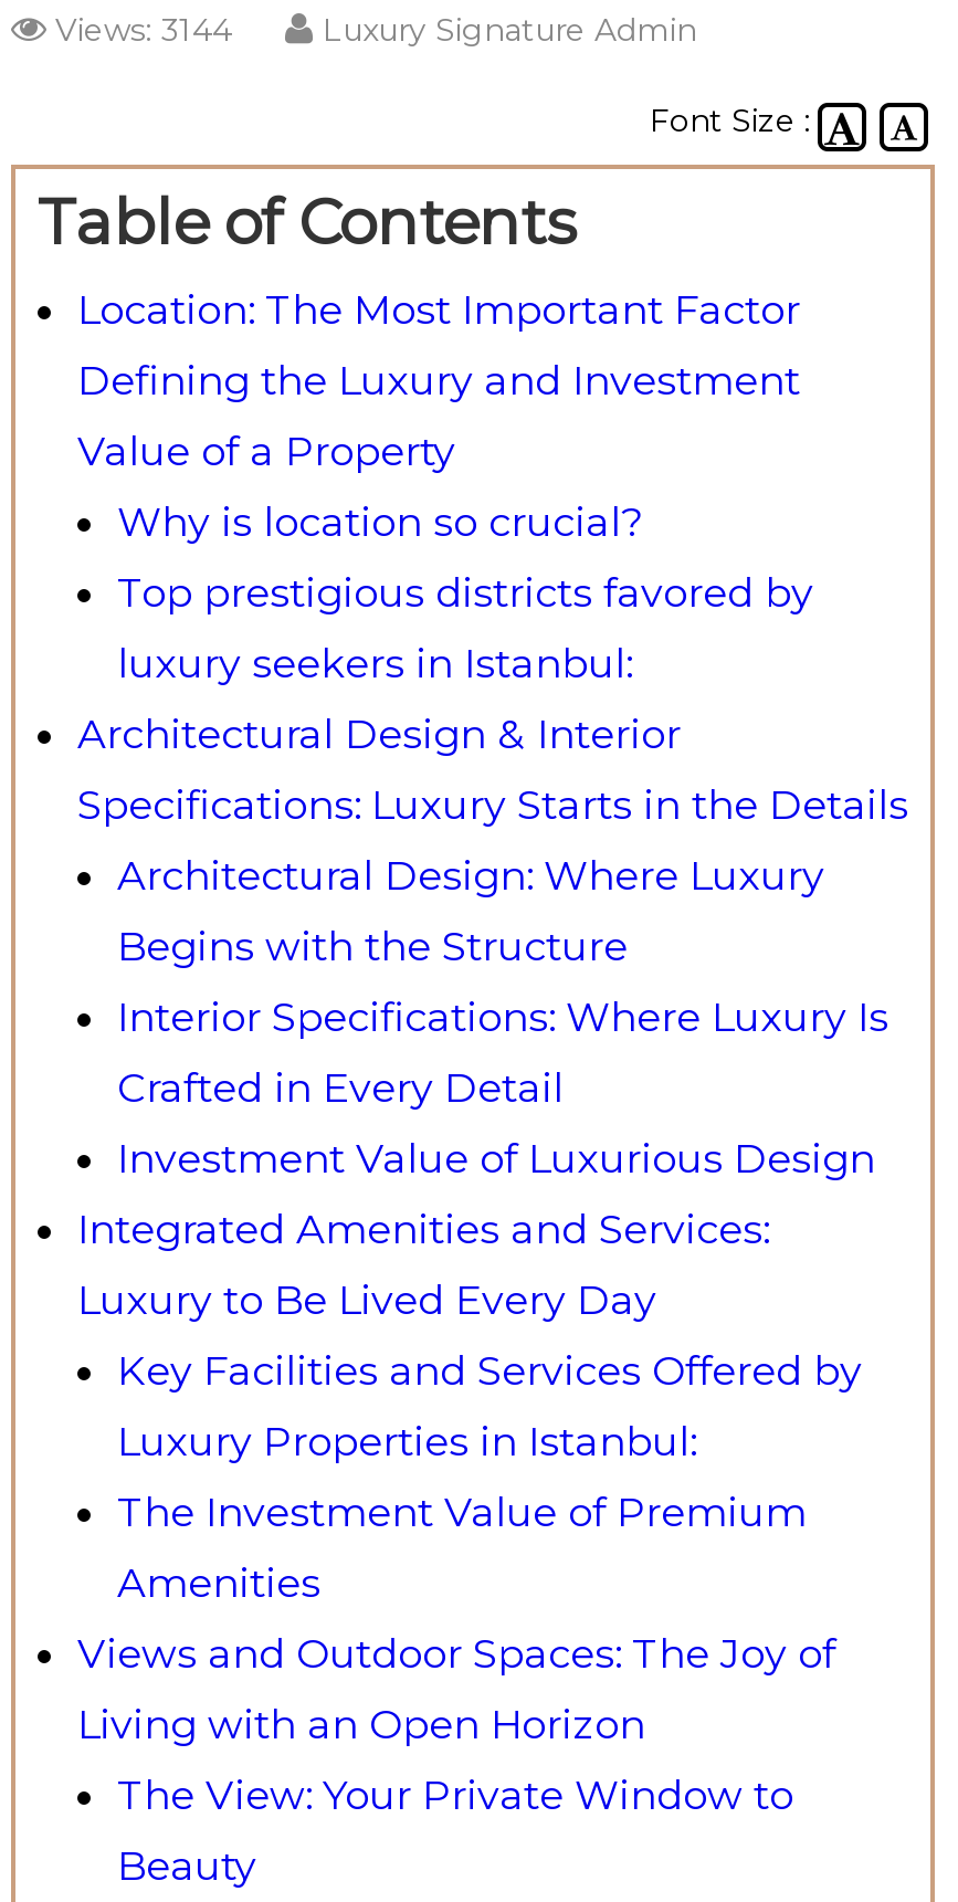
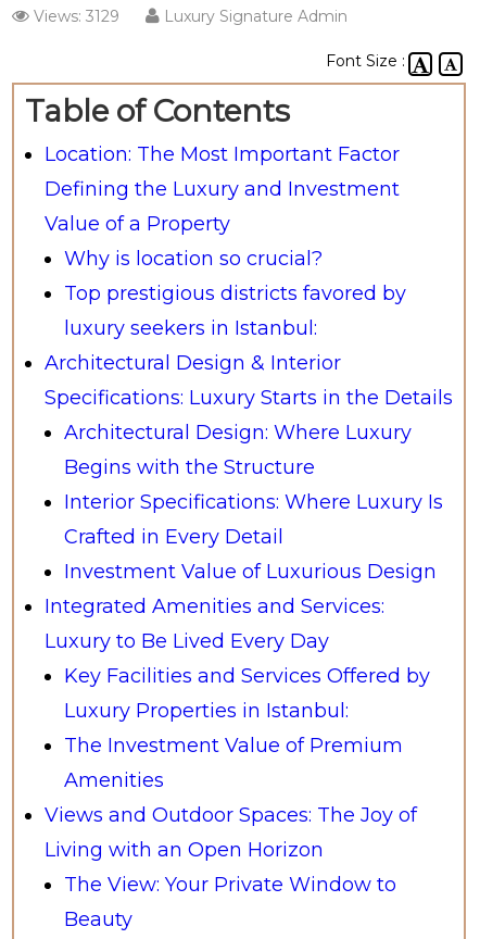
- Views: 3144
+ Views: 3129
